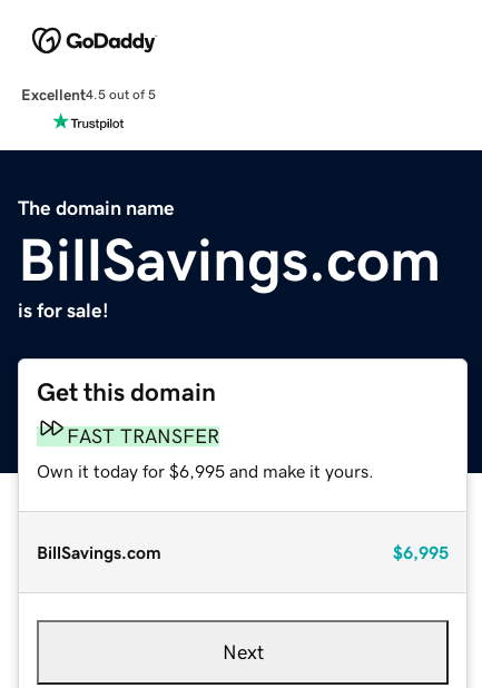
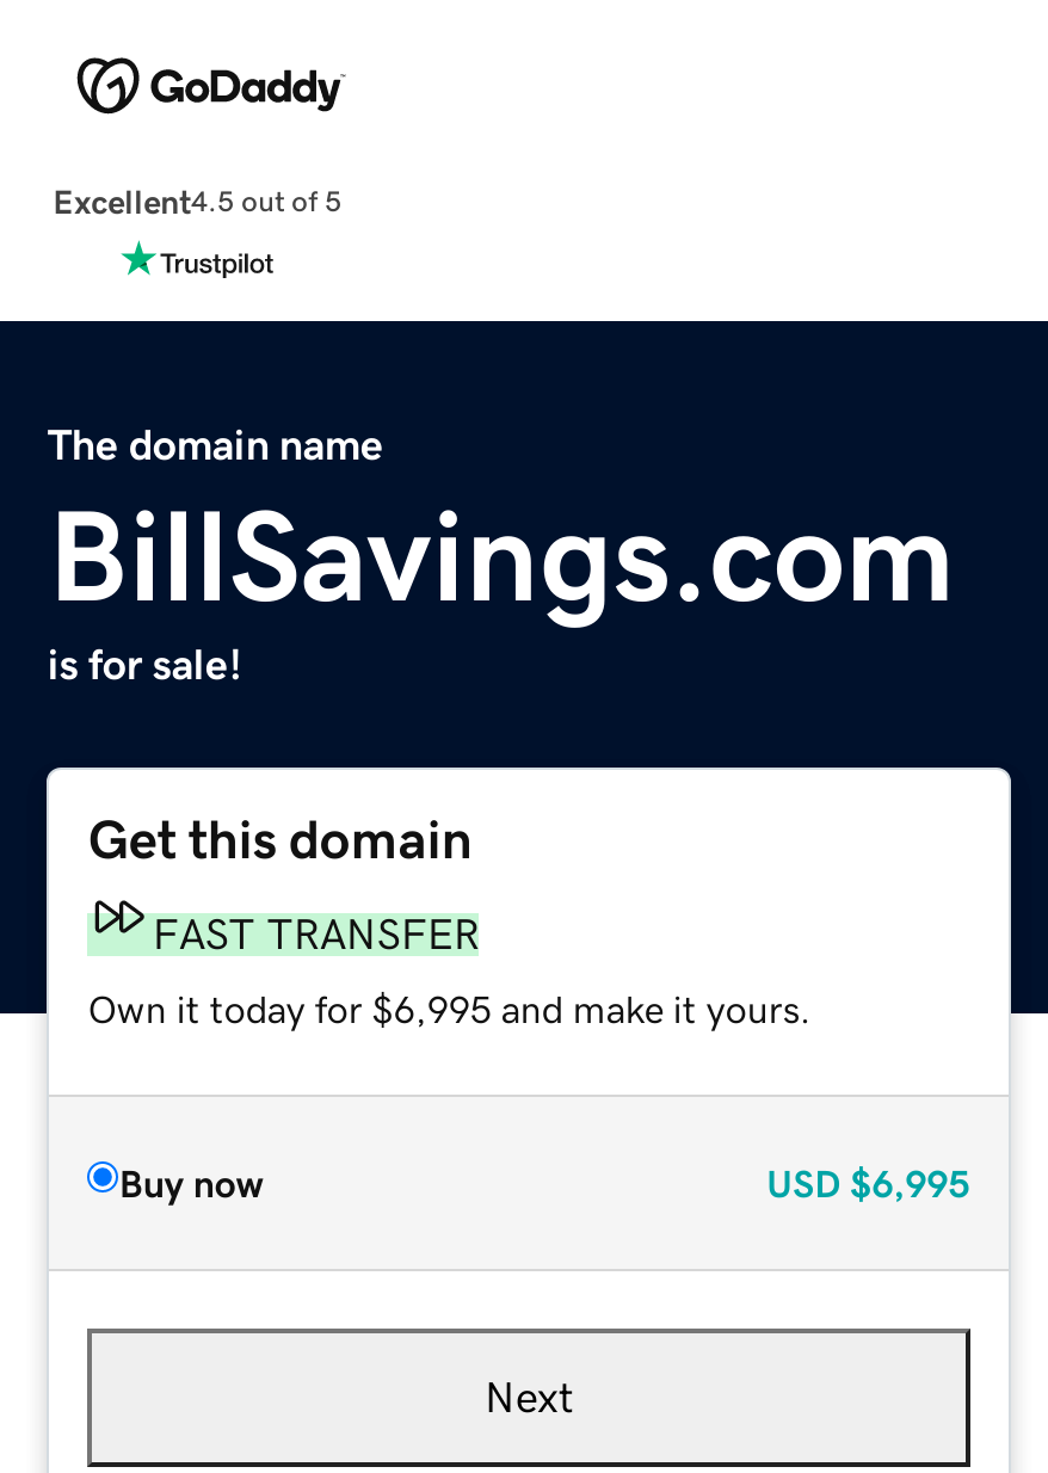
- BillSavings.com
- $6,995
+ Buy now
+ USD $6,995
